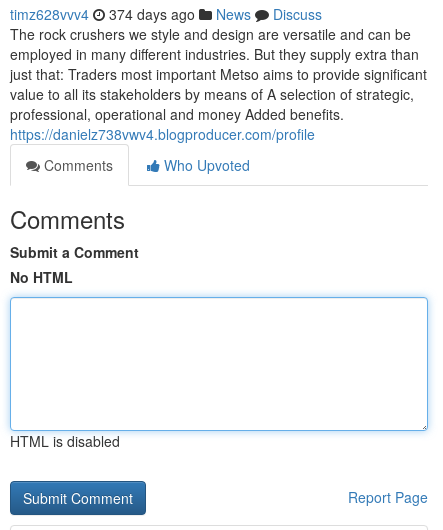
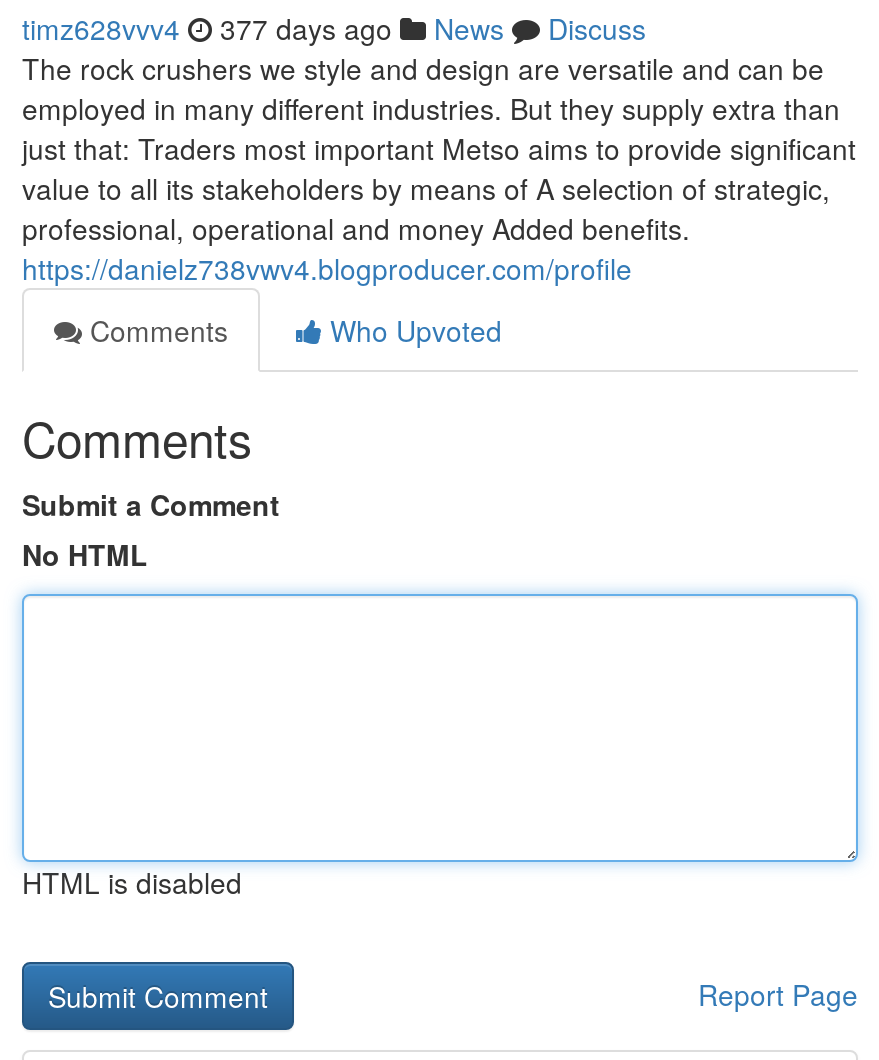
- timz628vvv4 374 days ago News Discuss
+ timz628vvv4 377 days ago News Discuss
